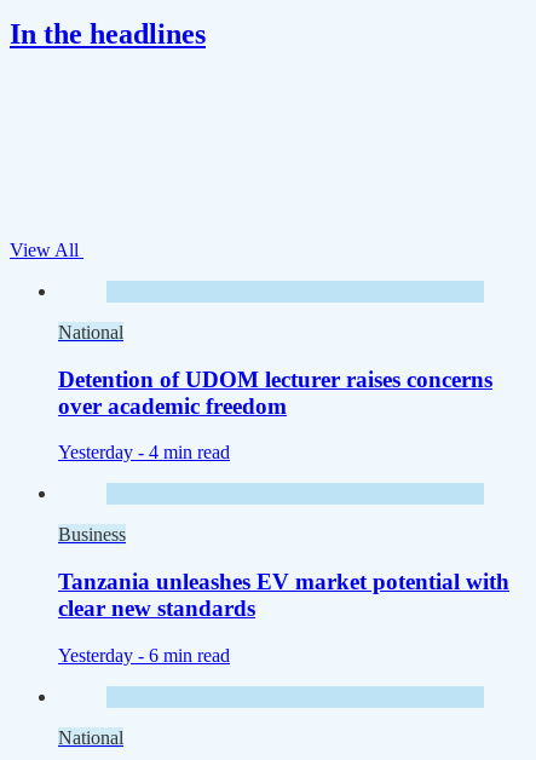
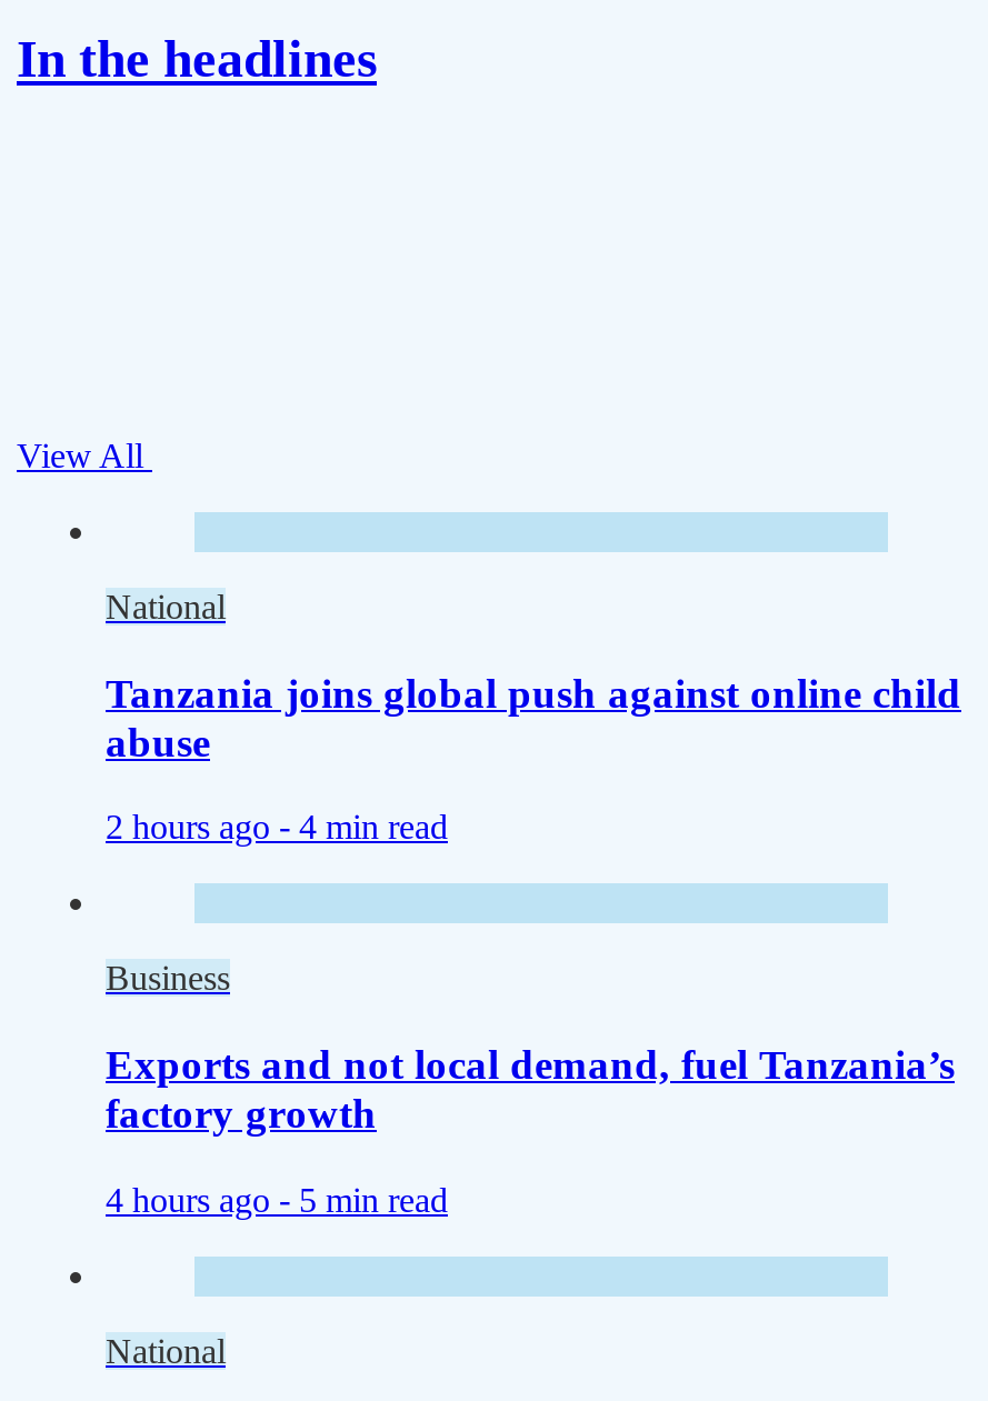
- Detention of UDOM lecturer raises concerns
- over academic freedom
+ Tanzania joins global push against online child
+ abuse

- Yesterday - 4 min read
+ 2 hours ago - 4 min read

- Tanzania unleashes EV market potential with
- clear new standards
+ Exports and not local demand, fuel Tanzania’s
+ factory growth

- Yesterday - 6 min read
+ 4 hours ago - 5 min read
